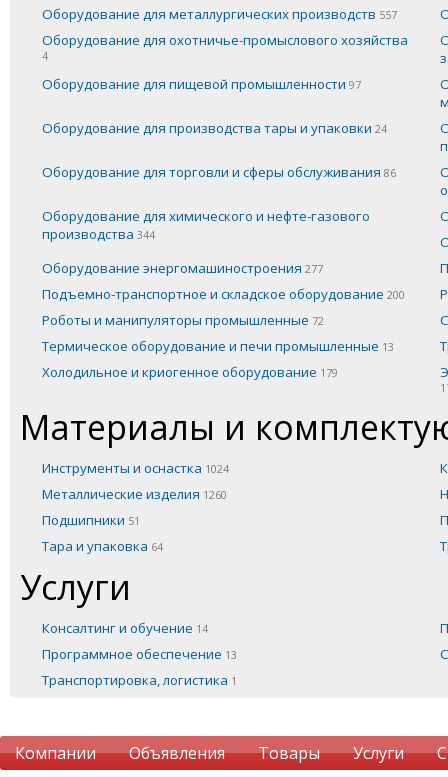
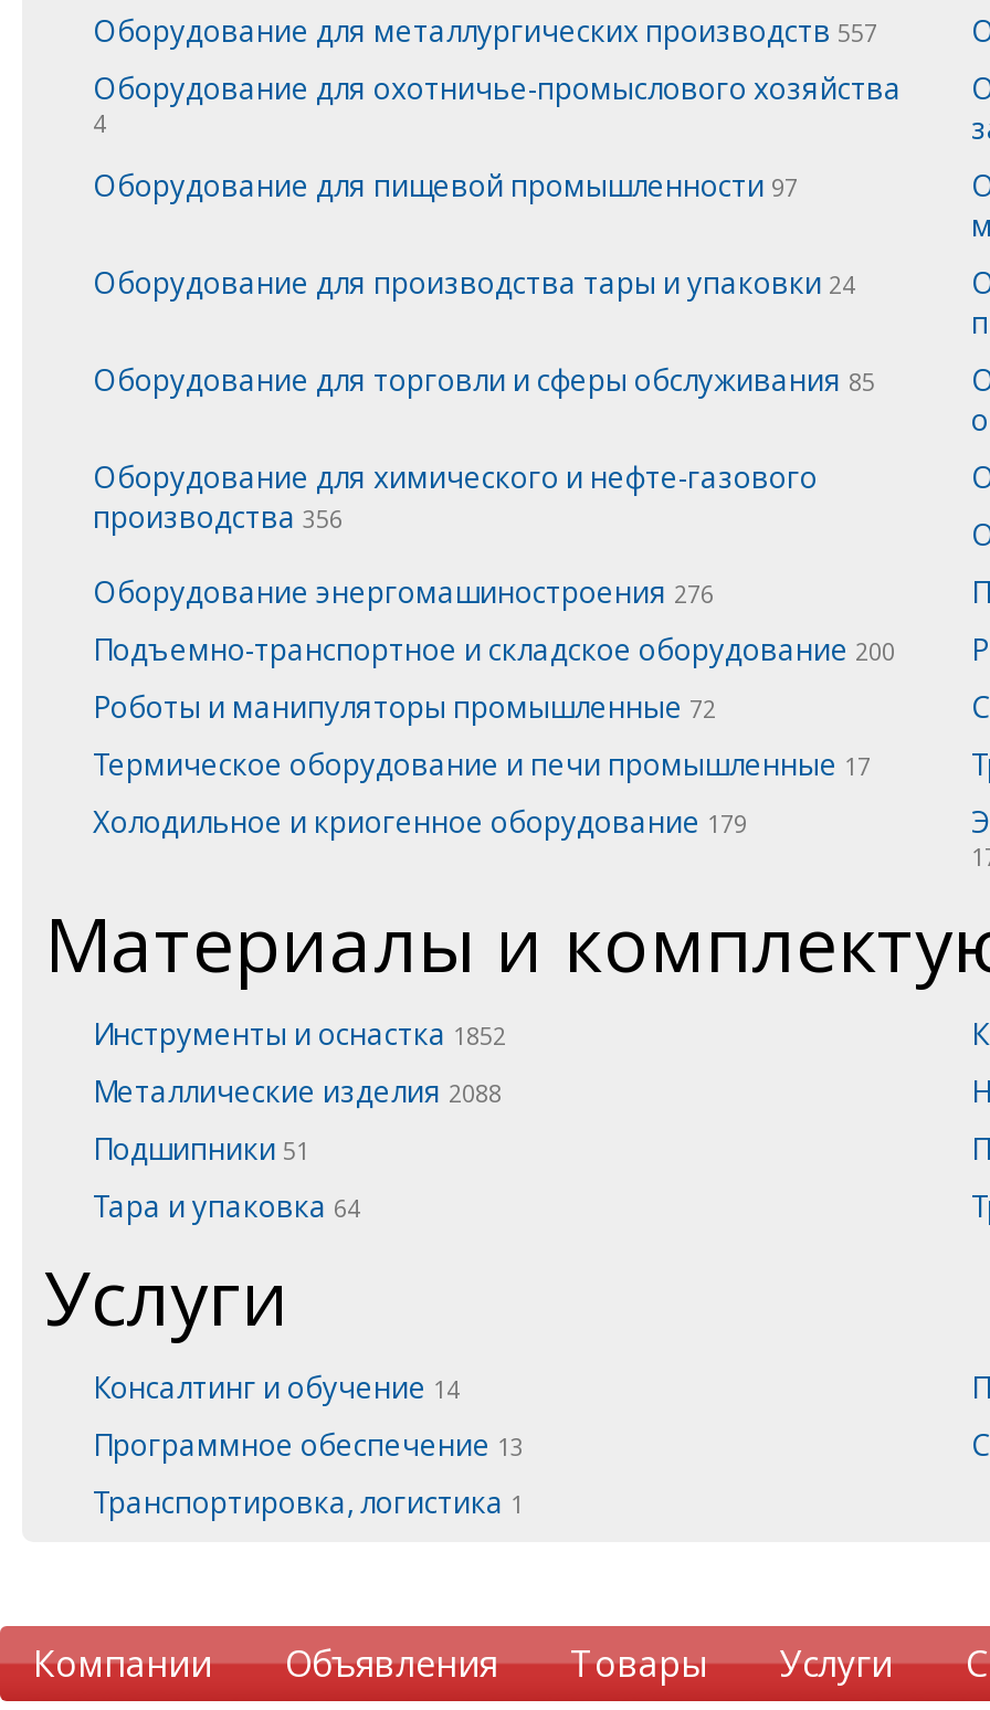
- Оборудование для торговли и сферы обслуживания 86
+ Оборудование для торговли и сферы обслуживания 85

- производства 344
+ производства 356

- Оборудование энергомашиностроения 277
+ Оборудование энергомашиностроения 276

- Термическое оборудование и печи промышленные 13
+ Термическое оборудование и печи промышленные 17

- Инструменты и оснастка 1024
+ Инструменты и оснастка 1852

- Металлические изделия 1260
+ Металлические изделия 2088
